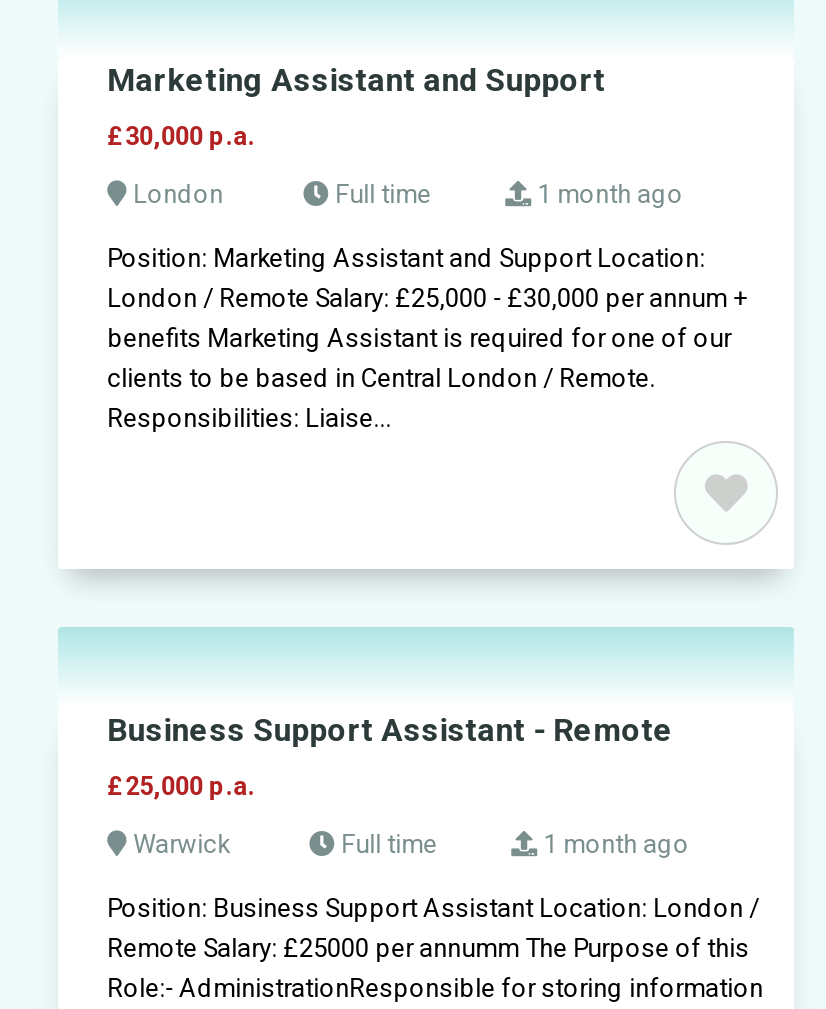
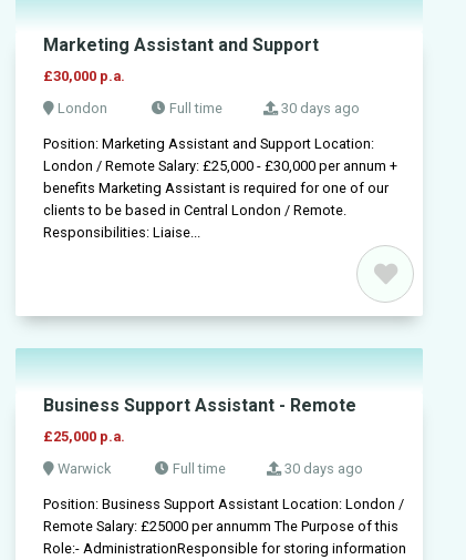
- 1 month ago
+ 30 days ago

- 1 month ago
+ 30 days ago
